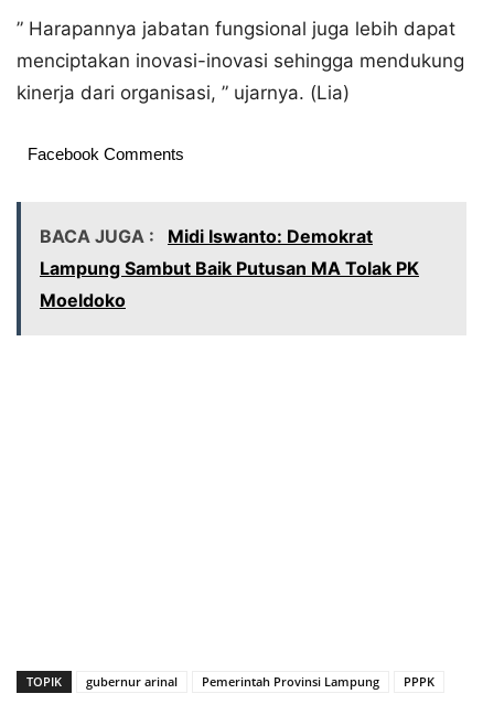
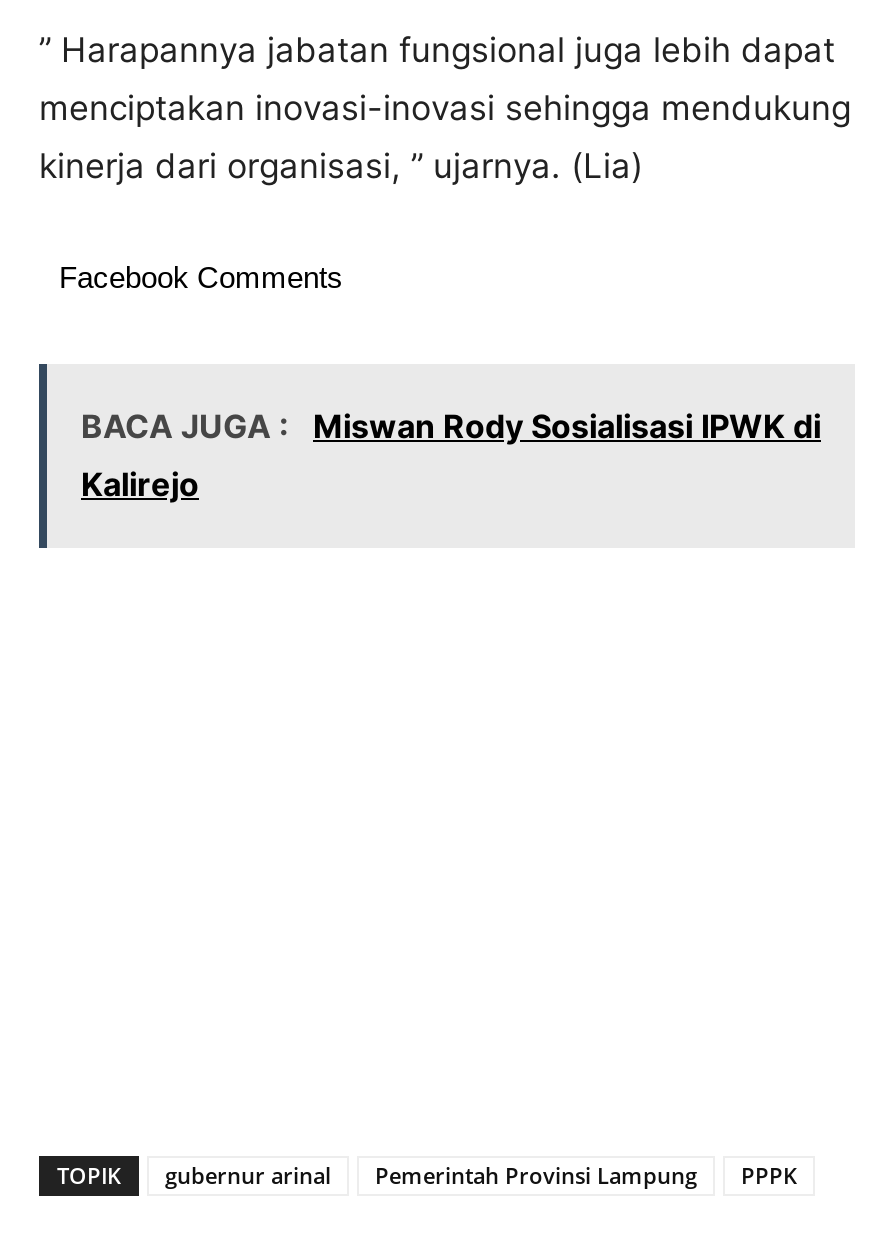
- BACA JUGA : Midi Iswanto: Demokrat
- Lampung Sambut Baik Putusan MA Tolak PK
- Moeldoko
+ BACA JUGA : Miswan Rody Sosialisasi IPWK di
+ Kalirejo
